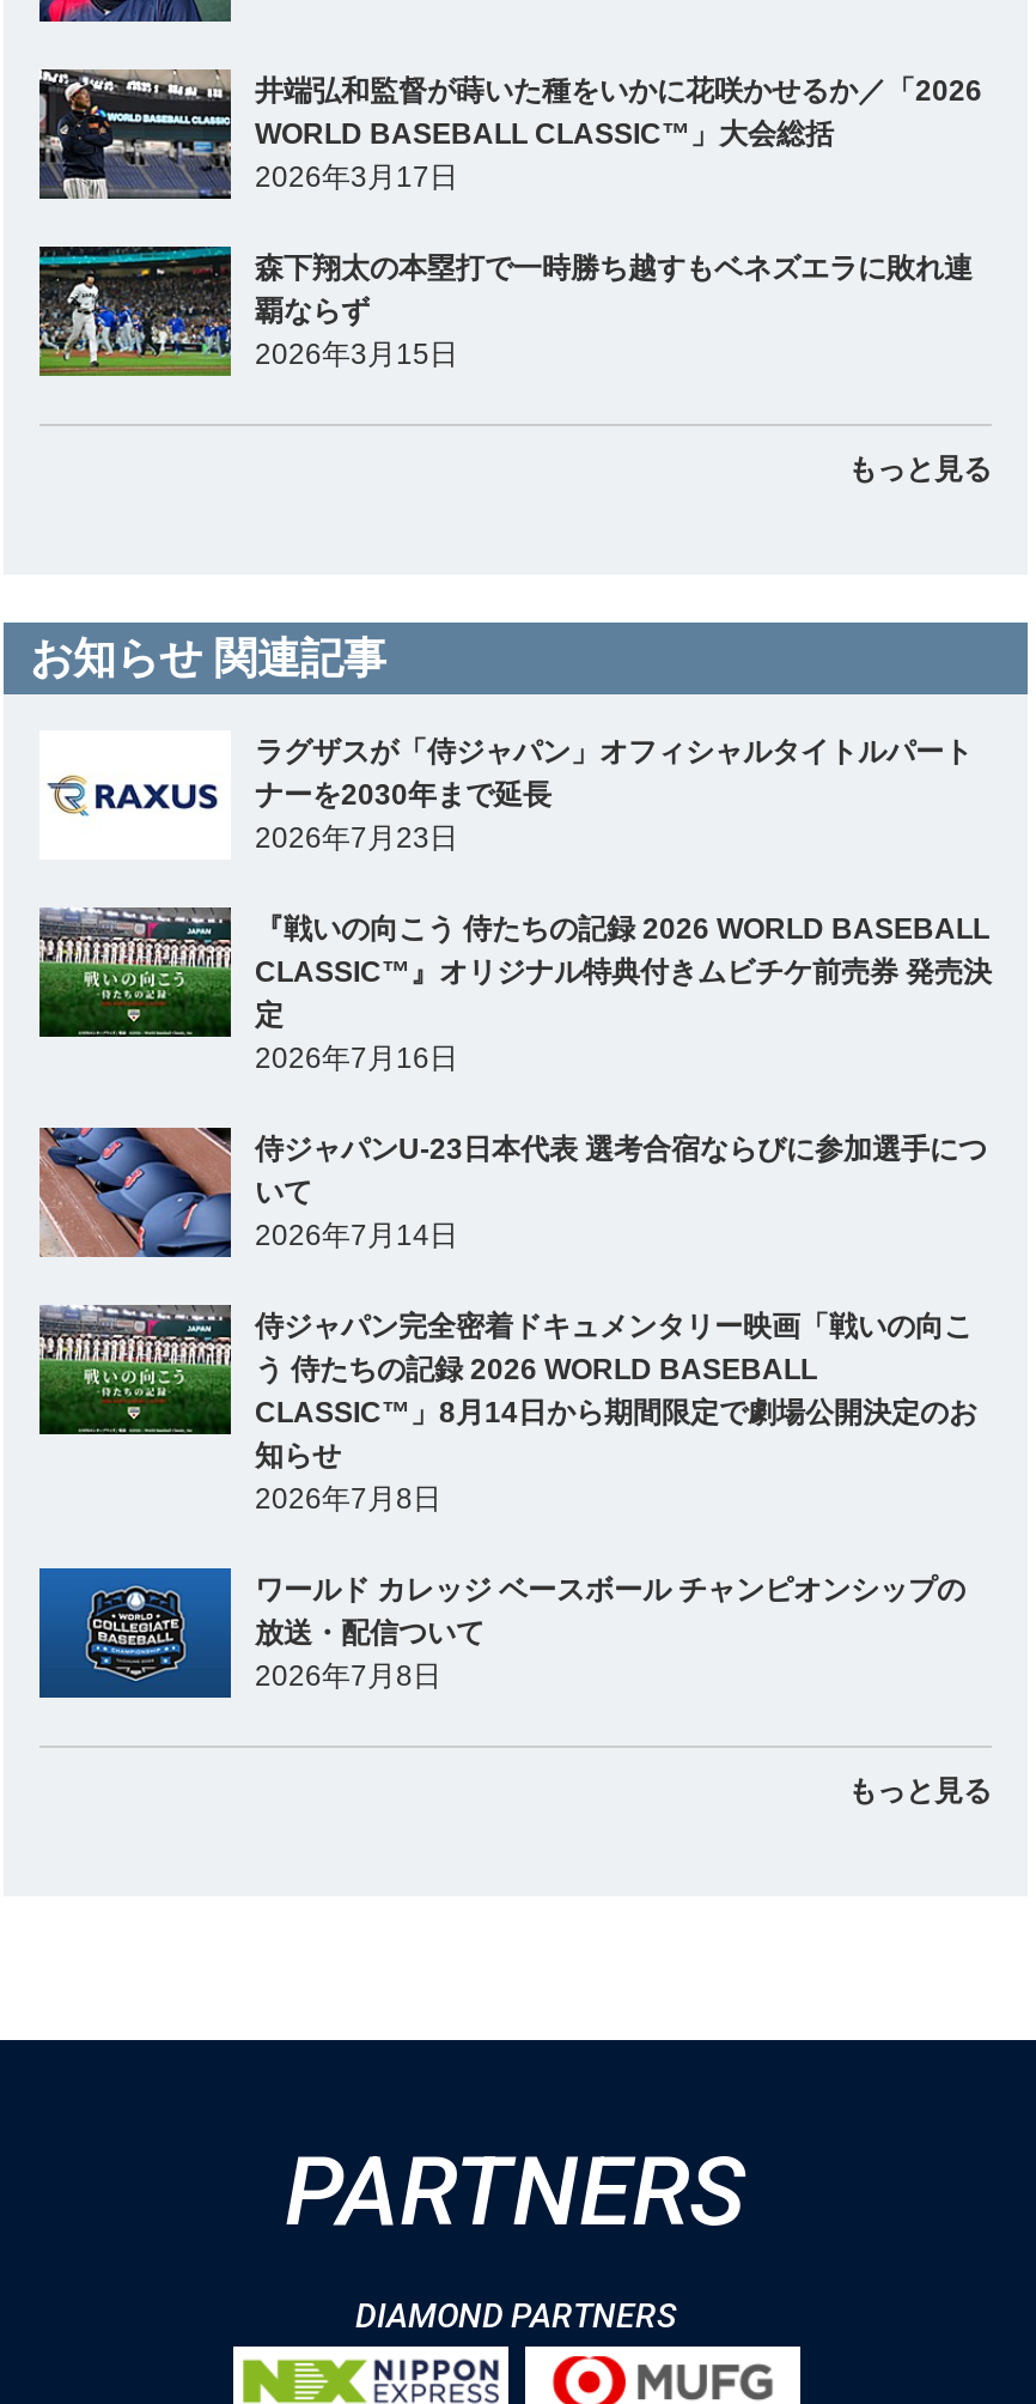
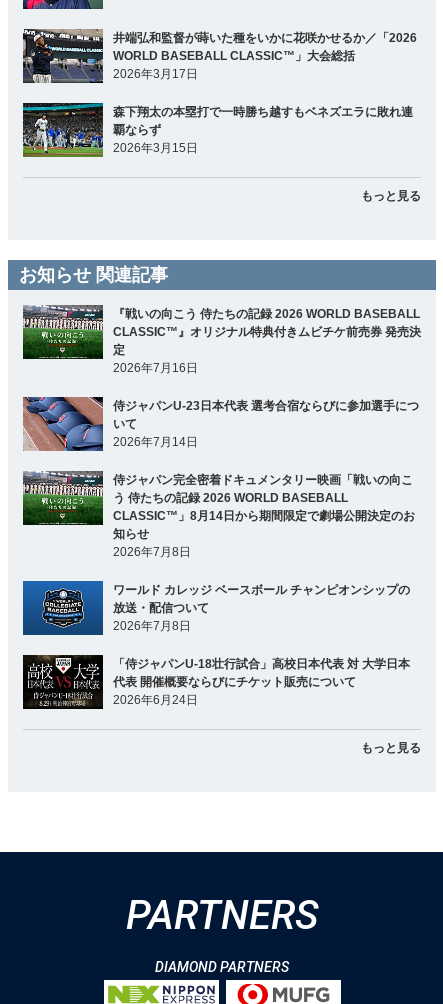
- [image]
- ラグザスが「侍ジャパン」オフィシャルタイトルパート
- ナーを2030年まで延長
- 2026年7月23日

moved up: [image] | 『戦いの向こう 侍たちの記録 2026 WORLD BASEBALL | CLASSIC™』オリジナル特典付きムビチケ前売券 発売決 | ... | 放送・配信ついて | 2026年7月8日

+ [image]
+ 「侍ジャパンU-18壮行試合」高校日本代表 対 大学日本
+ 代表 開催概要ならびにチケット販売について
+ 2026年6月24日
